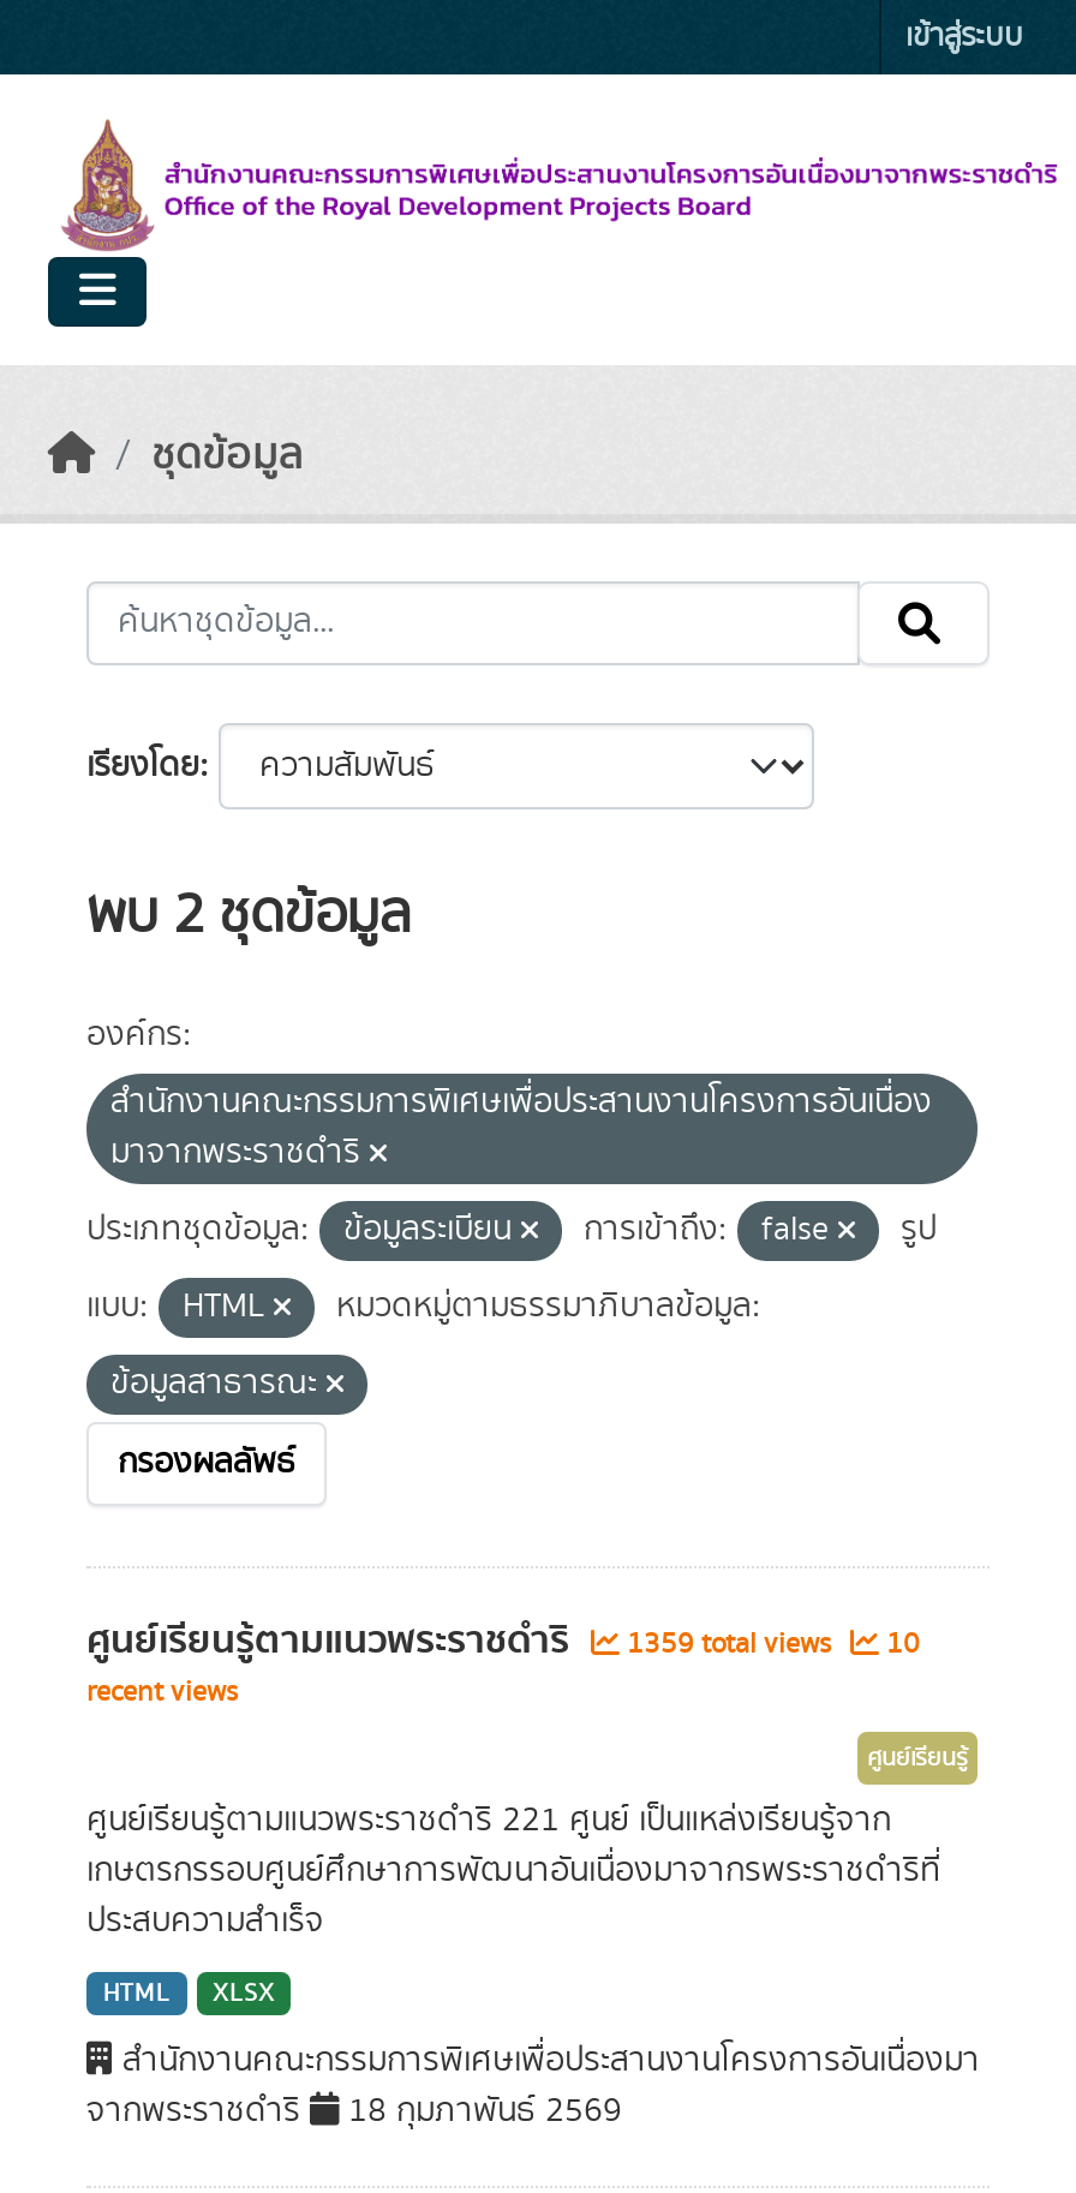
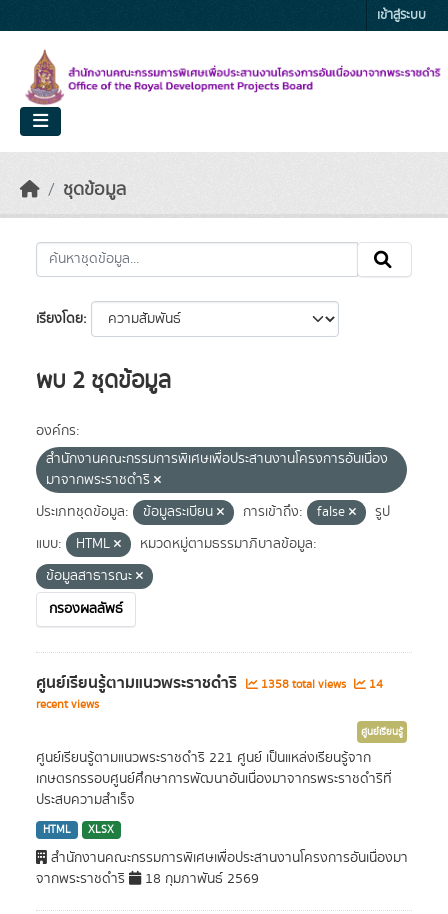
- 1359 total views
+ 1358 total views

- 10
+ 14
